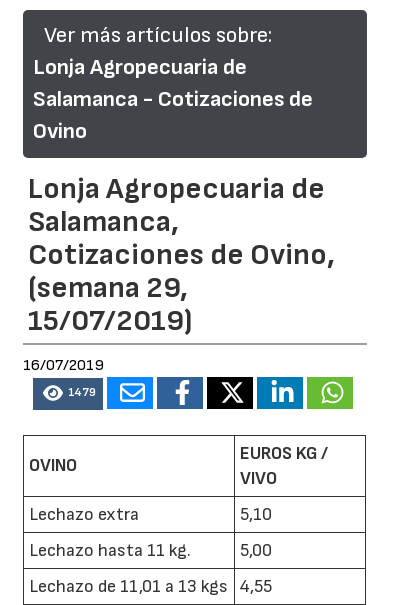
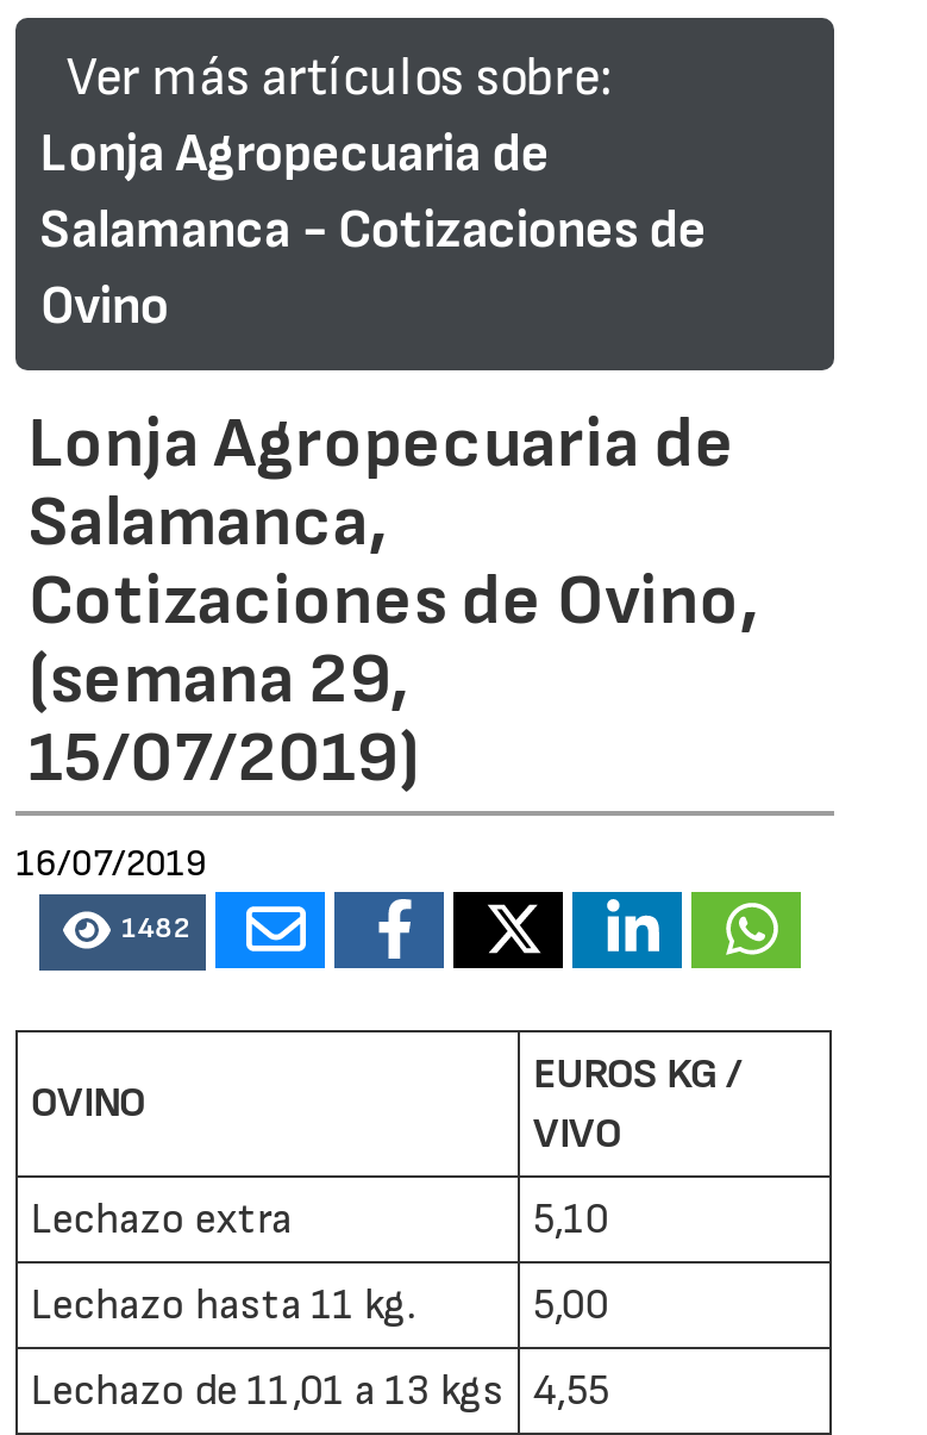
- 1479
+ 1482
